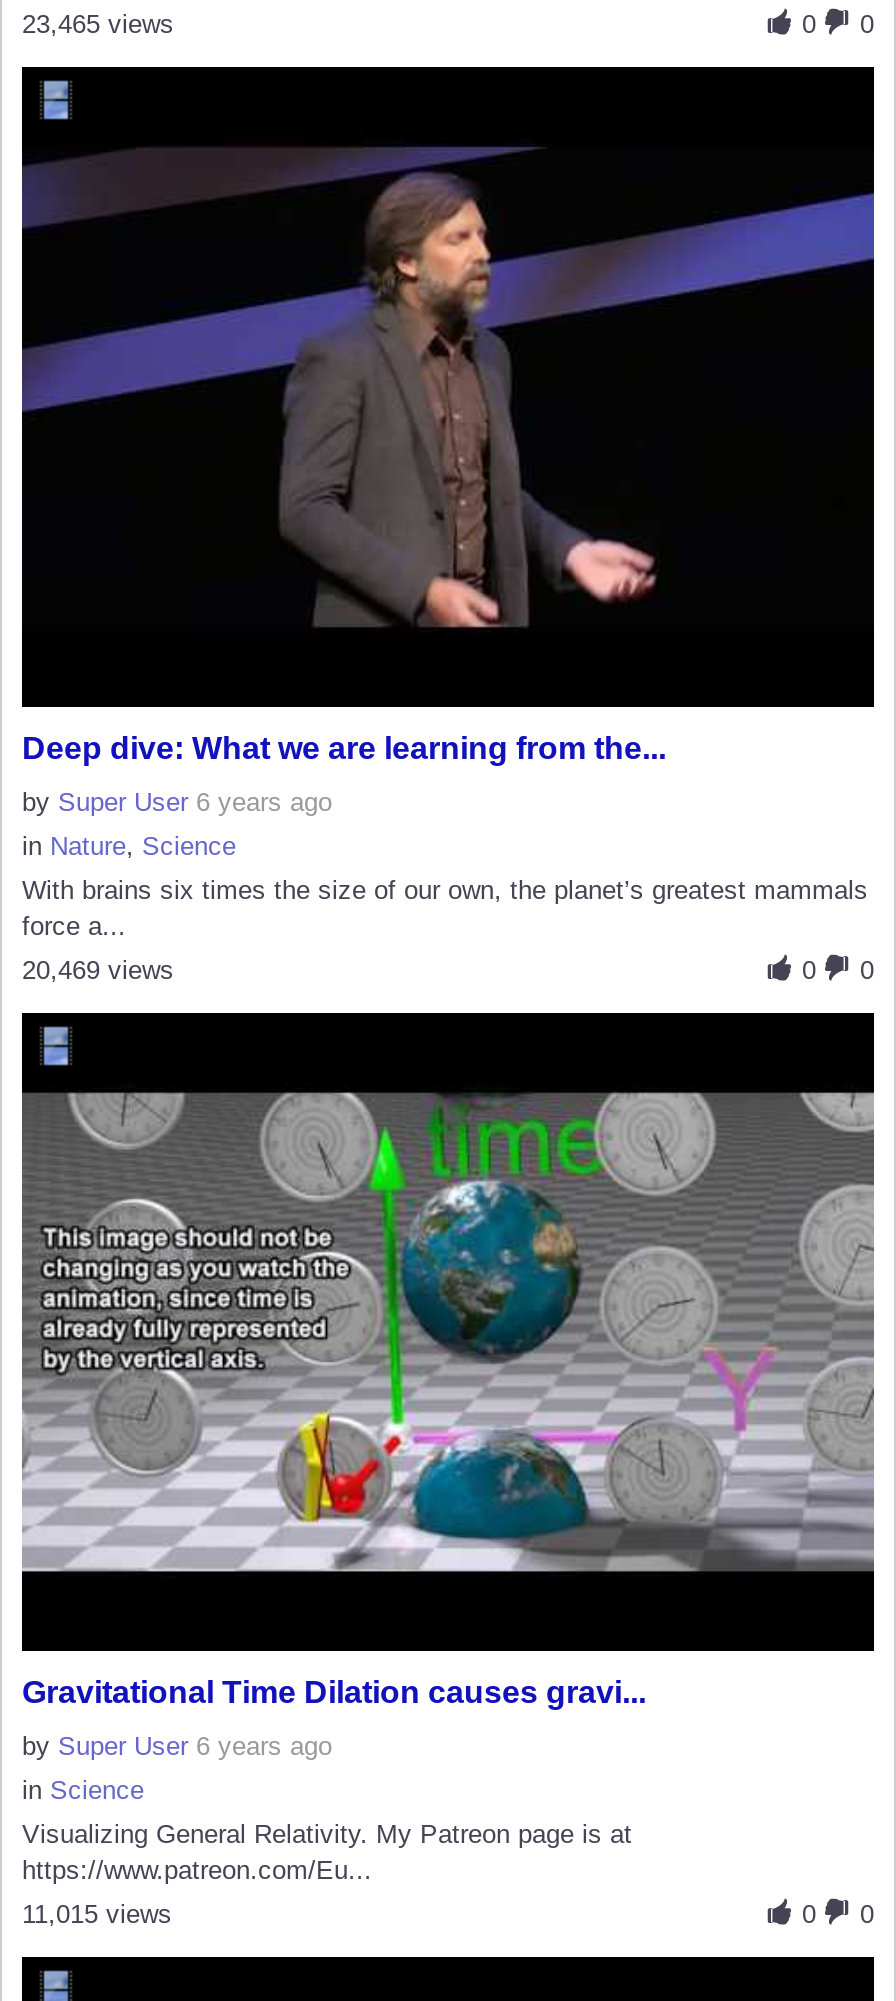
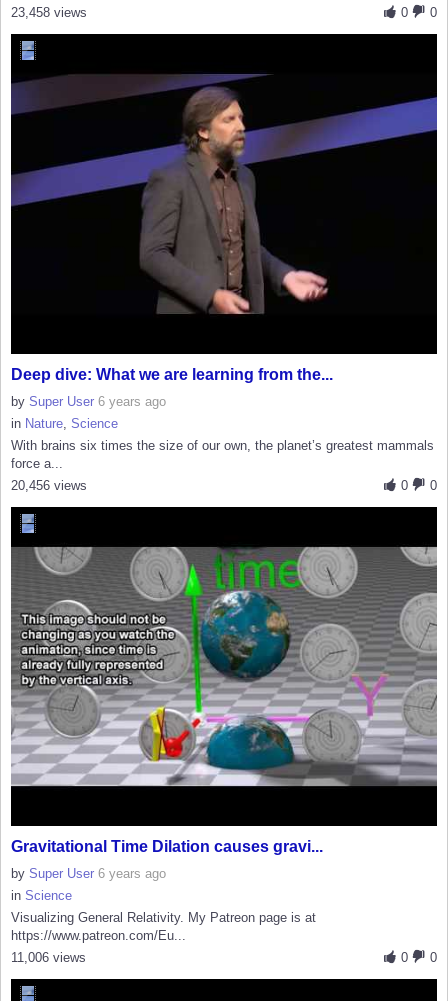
- 23,465 views
+ 23,458 views

- 20,469 views
+ 20,456 views

- 11,015 views
+ 11,006 views
